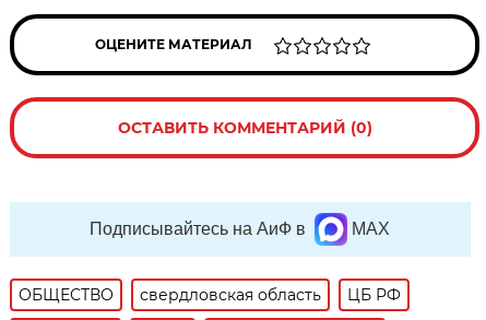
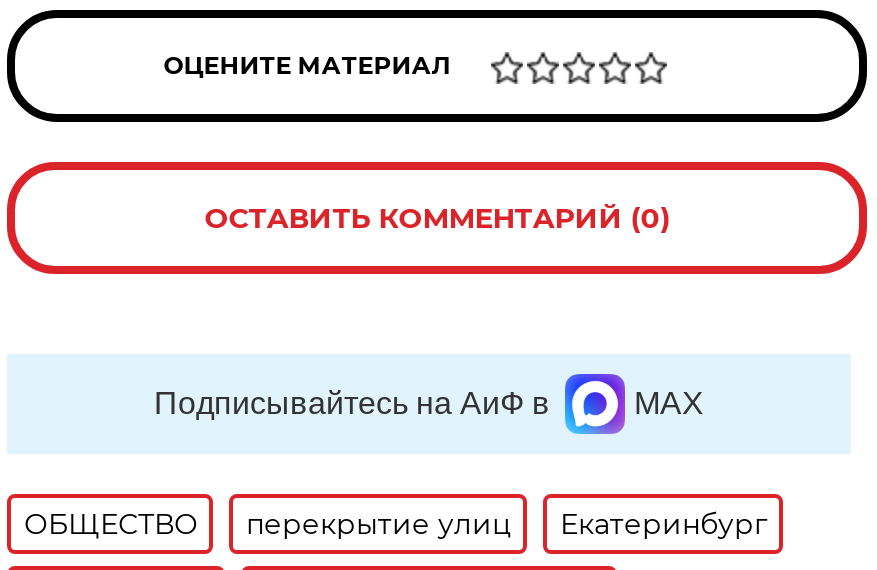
- свердловская область
- ЦБ РФ
+ перекрытие улиц
+ Екатеринбург
